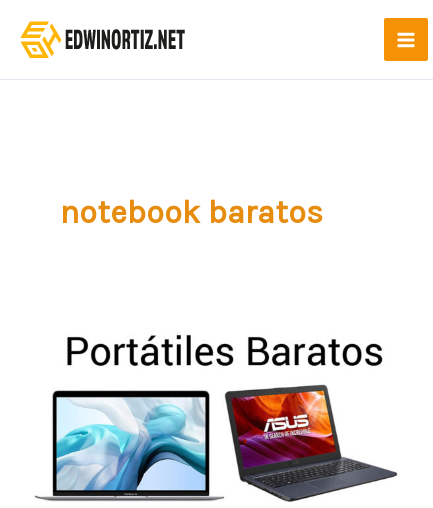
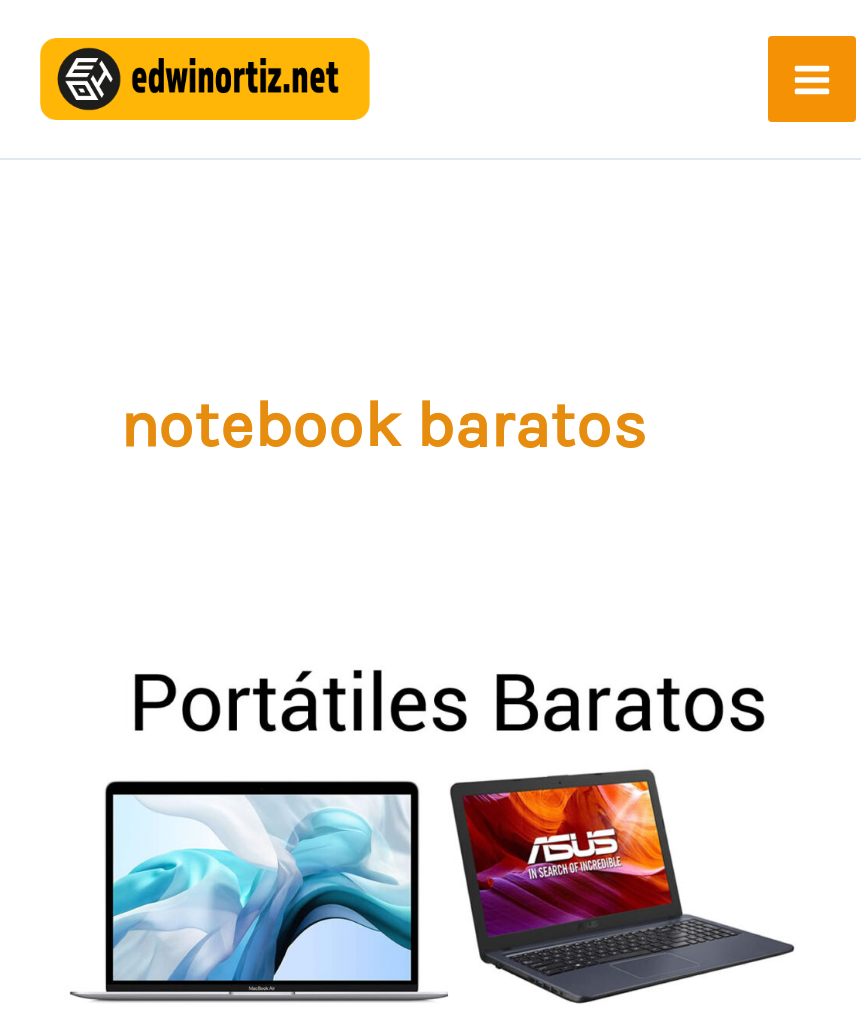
- [image]
+ [image]
